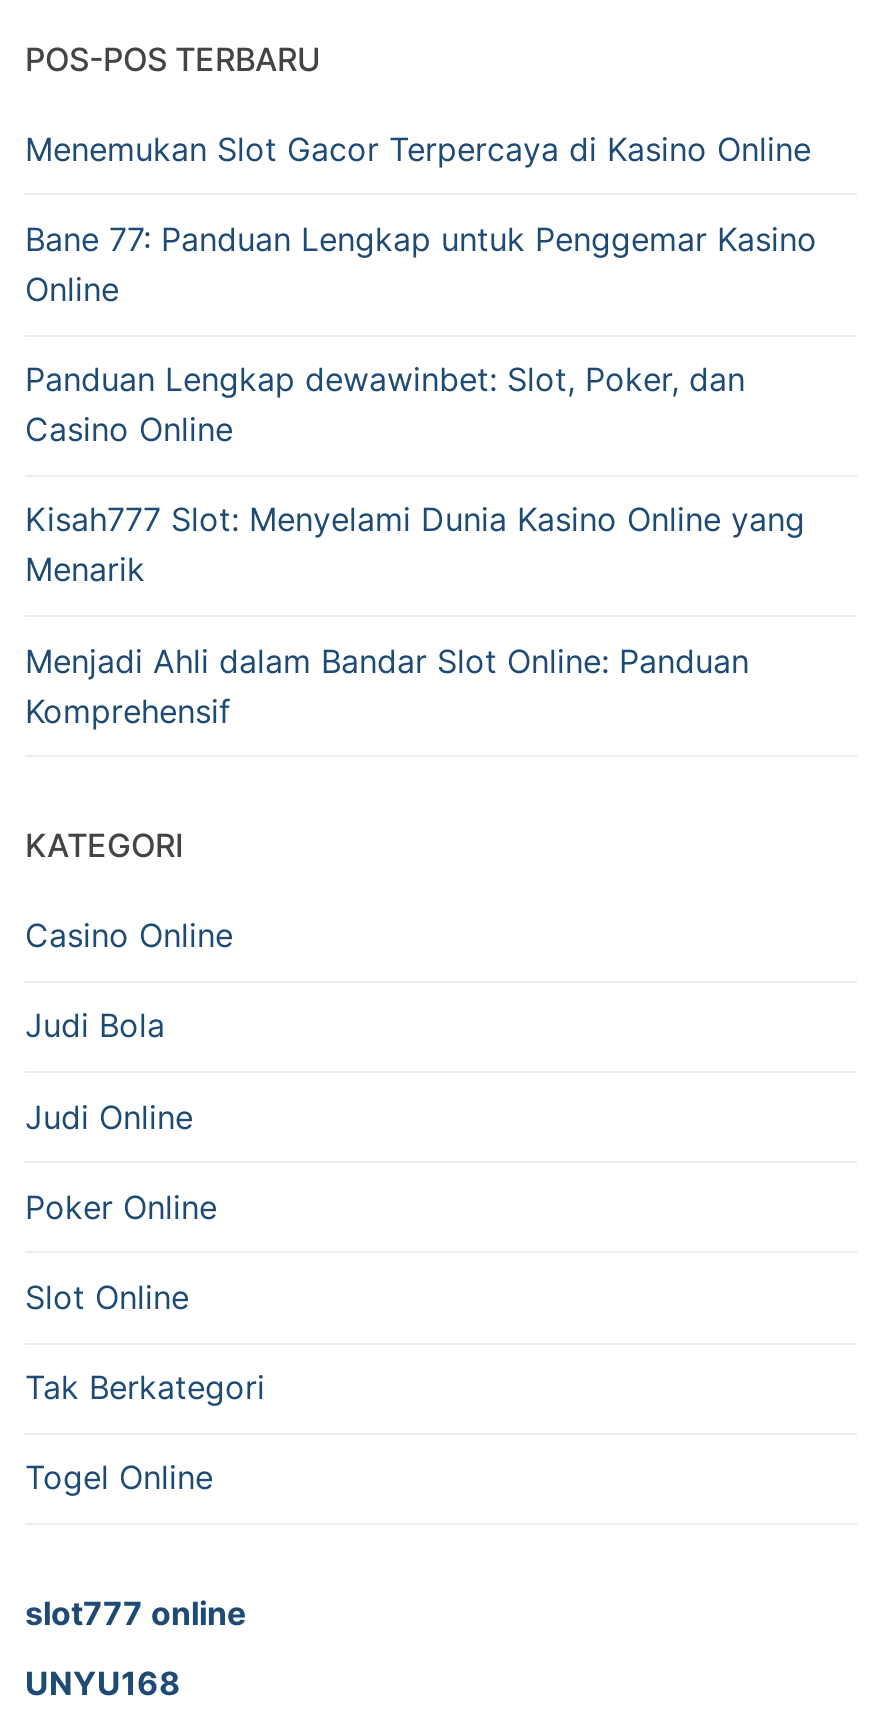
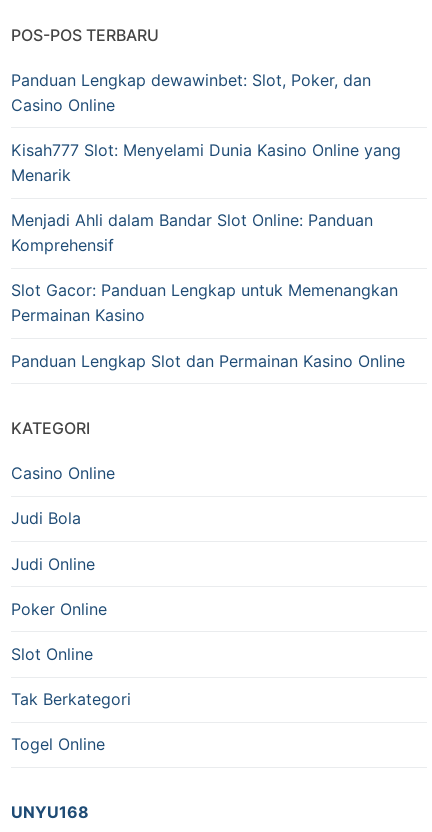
- Menemukan Slot Gacor Terpercaya di Kasino Online
- Bane 77: Panduan Lengkap untuk Penggemar Kasino
- Online

moved up: Panduan Lengkap dewawinbet: Slot, Poker, dan | Casino Online | Kisah777 Slot: Menyelami Dunia Kasino Online yang | Menarik | Menjadi Ahli dalam Bandar Slot Online: Panduan | Komprehensif

+ Slot Gacor: Panduan Lengkap untuk Memenangkan
+ Permainan Kasino
+ Panduan Lengkap Slot dan Permainan Kasino Online

- slot777 online
